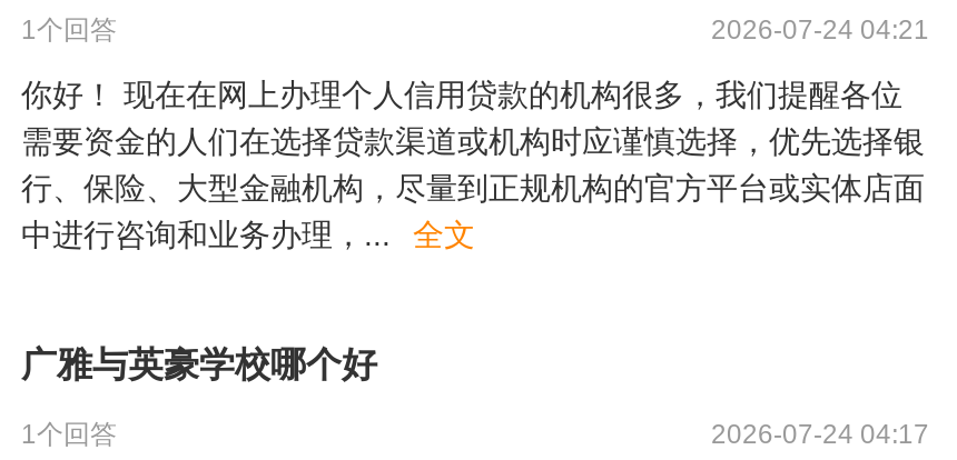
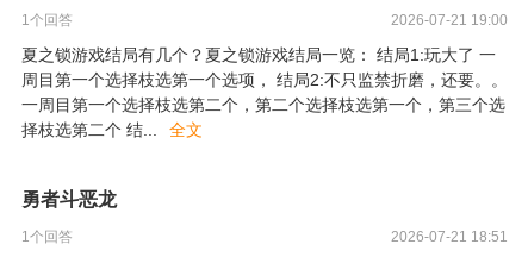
- 2026-07-24 04:21
+ 2026-07-21 19:00

- 你好！ 现在在网上办理个人信用贷款的机构很多，我们提醒各位
- 需要资金的人们在选择贷款渠道或机构时应谨慎选择，优先选择银
- 行、保险、大型金融机构，尽量到正规机构的官方平台或实体店面
- 中进行咨询和业务办理，...
+ 夏之锁游戏结局有几个？夏之锁游戏结局一览： 结局1:玩大了 一
+ 周目第一个选择枝选第一个选项， 结局2:不只监禁折磨，还要。。
+ 一周目第一个选择枝选第二个，第二个选择枝选第一个，第三个选
+ 择枝选第二个 结...

- 广雅与英豪学校哪个好
+ 勇者斗恶龙

- 2026-07-24 04:17
+ 2026-07-21 18:51
